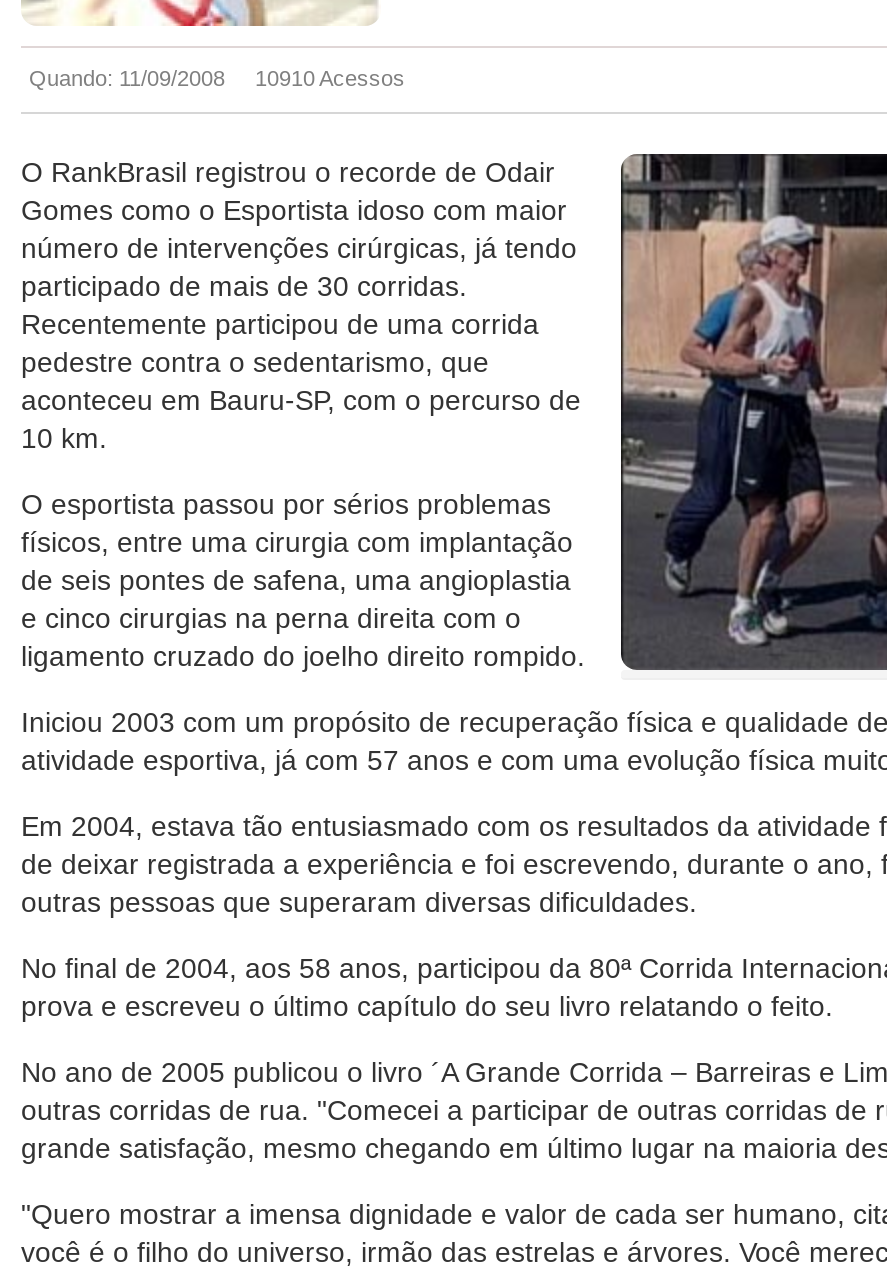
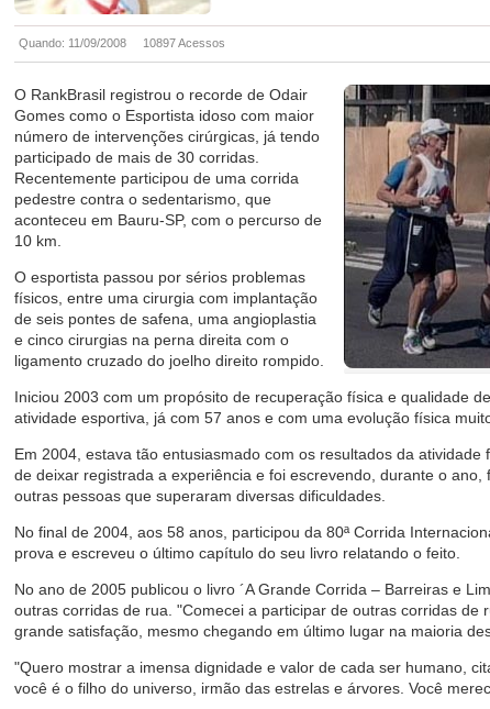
- Quando: 11/09/2008 10910 Acessos
+ Quando: 11/09/2008 10897 Acessos
